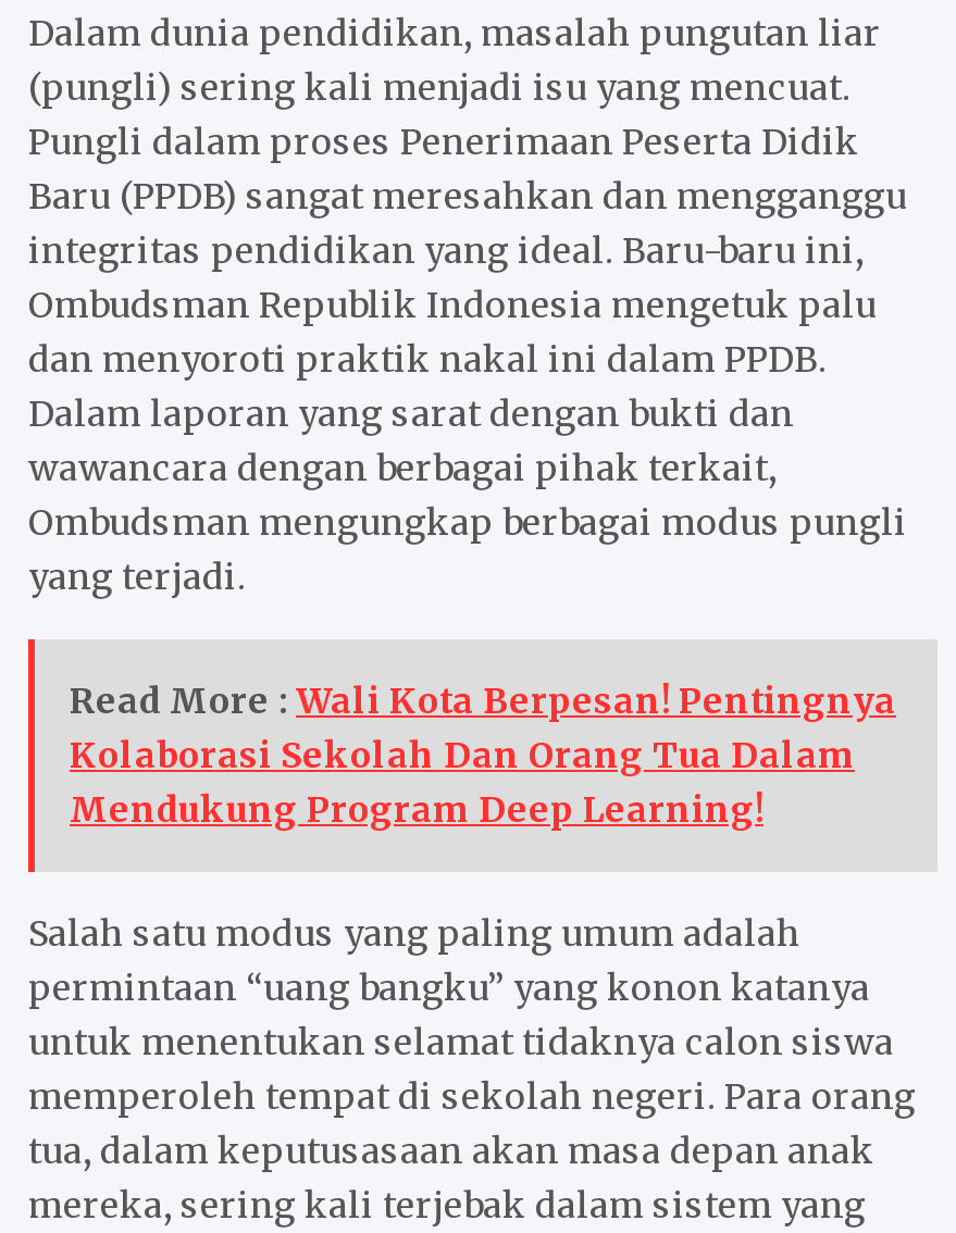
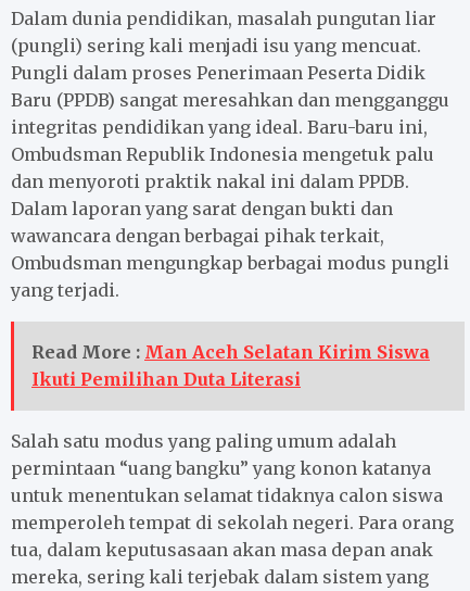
- Read More : Wali Kota Berpesan! Pentingnya
- Kolaborasi Sekolah Dan Orang Tua Dalam
- Mendukung Program Deep Learning!
+ Read More : Man Aceh Selatan Kirim Siswa
+ Ikuti Pemilihan Duta Literasi
